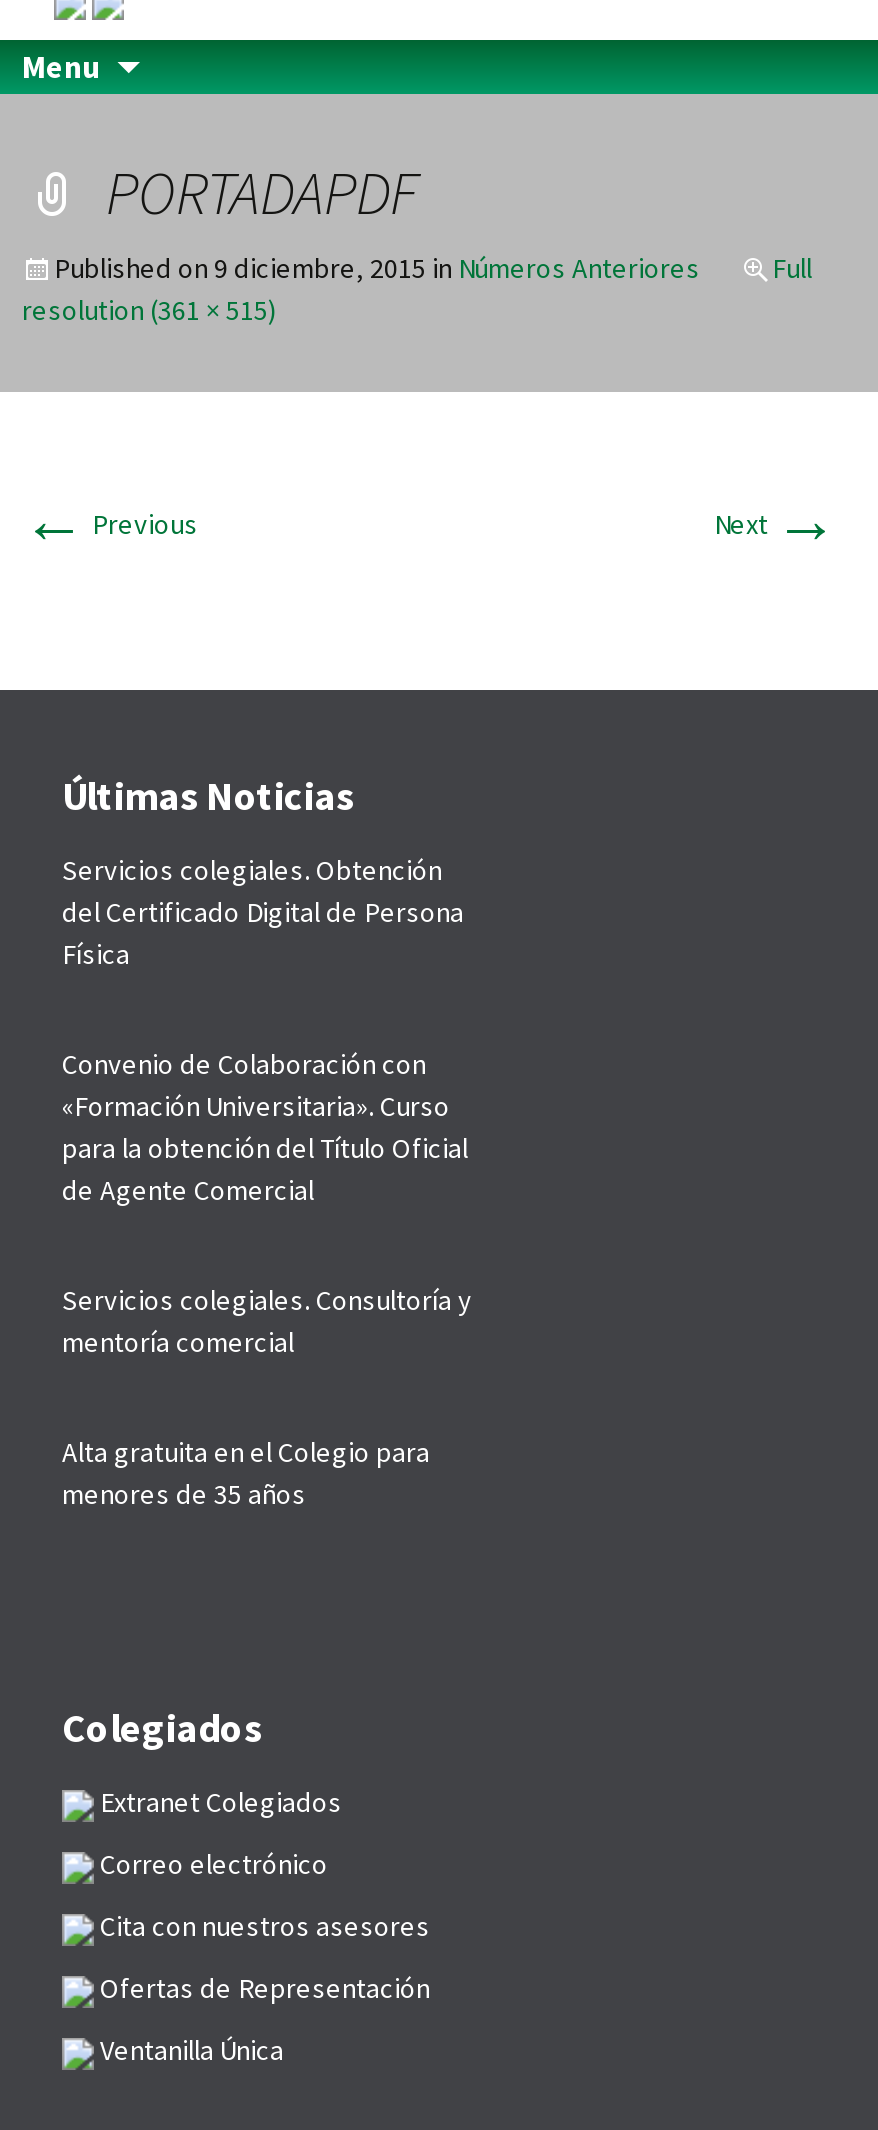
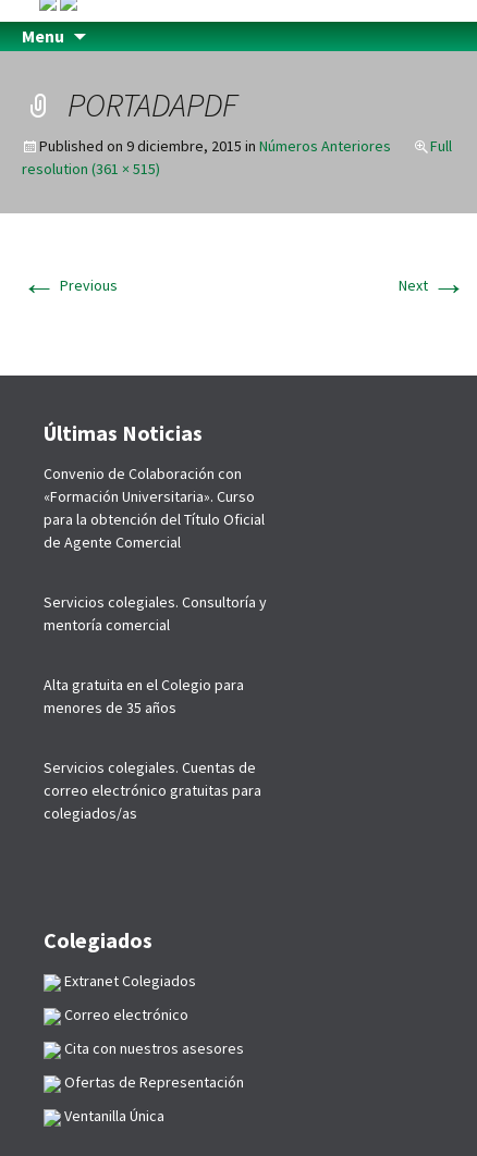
- Servicios colegiales. Obtención
- del Certificado Digital de Persona
- Física

moved up: Convenio de Colaboración con | «Formación Universitaria». Curso | para la obtención del Título Oficial | de Agente Comercial | Servicios colegiales. Consultoría y | mentoría comercial | Alta gratuita en el Colegio para | menores de 35 años

+ Servicios colegiales. Cuentas de
+ correo electrónico gratuitas para
+ colegiados/as
